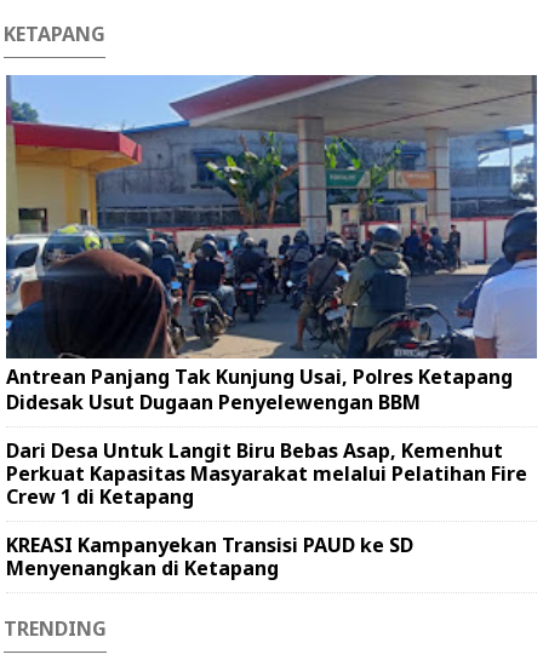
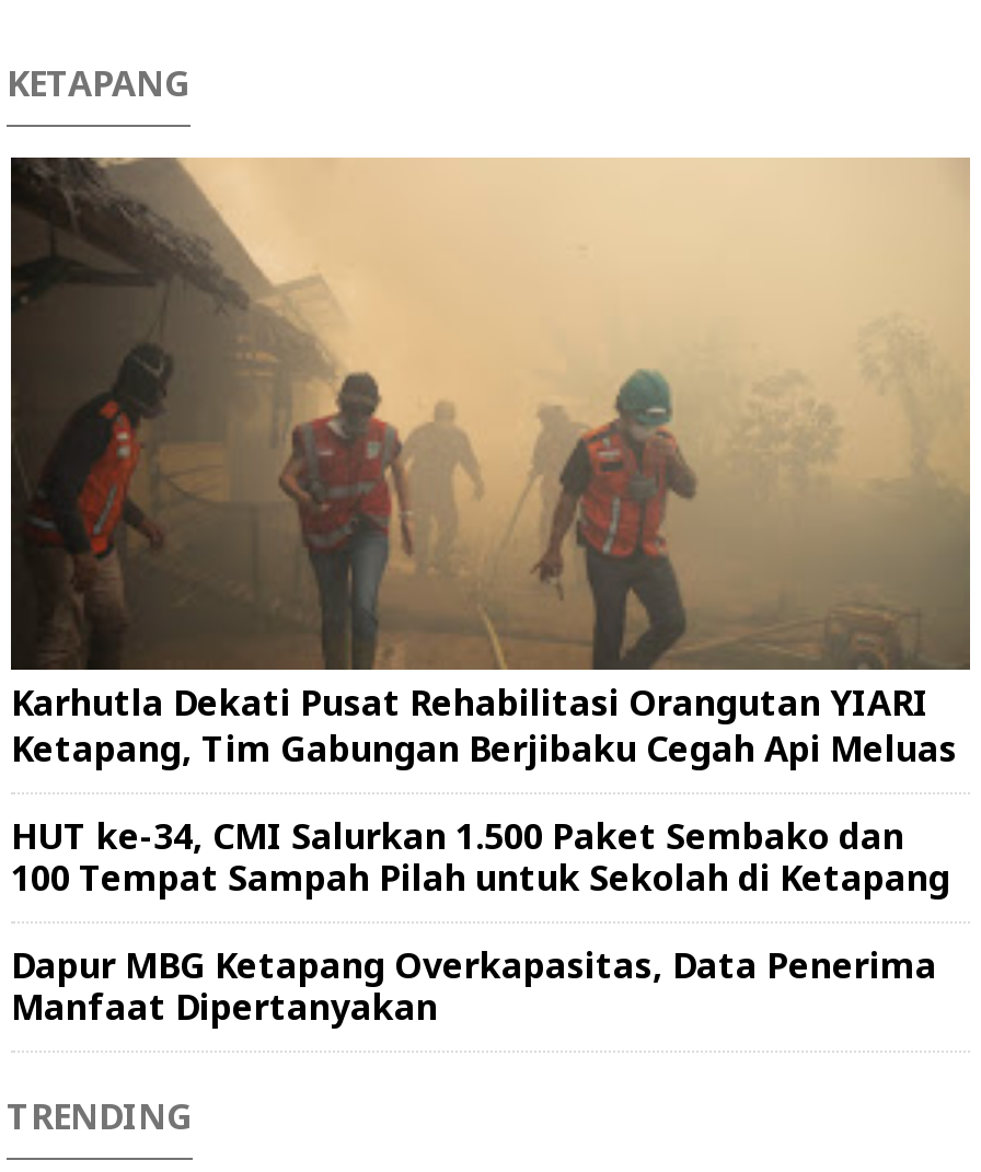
- [image]
- Antrean Panjang Tak Kunjung Usai, Polres Ketapang
- Didesak Usut Dugaan Penyelewengan BBM
+ [image]
+ Karhutla Dekati Pusat Rehabilitasi Orangutan YIARI
+ Ketapang, Tim Gabungan Berjibaku Cegah Api Meluas

- Dari Desa Untuk Langit Biru Bebas Asap, Kemenhut
- Perkuat Kapasitas Masyarakat melalui Pelatihan Fire
- Crew 1 di Ketapang
+ HUT ke-34, CMI Salurkan 1.500 Paket Sembako dan
+ 100 Tempat Sampah Pilah untuk Sekolah di Ketapang

- KREASI Kampanyekan Transisi PAUD ke SD
- Menyenangkan di Ketapang
+ Dapur MBG Ketapang Overkapasitas, Data Penerima
+ Manfaat Dipertanyakan
